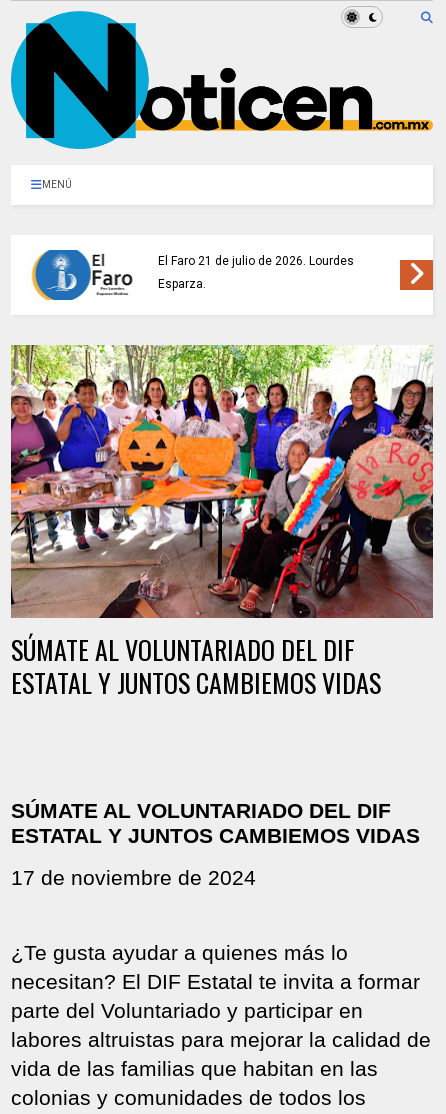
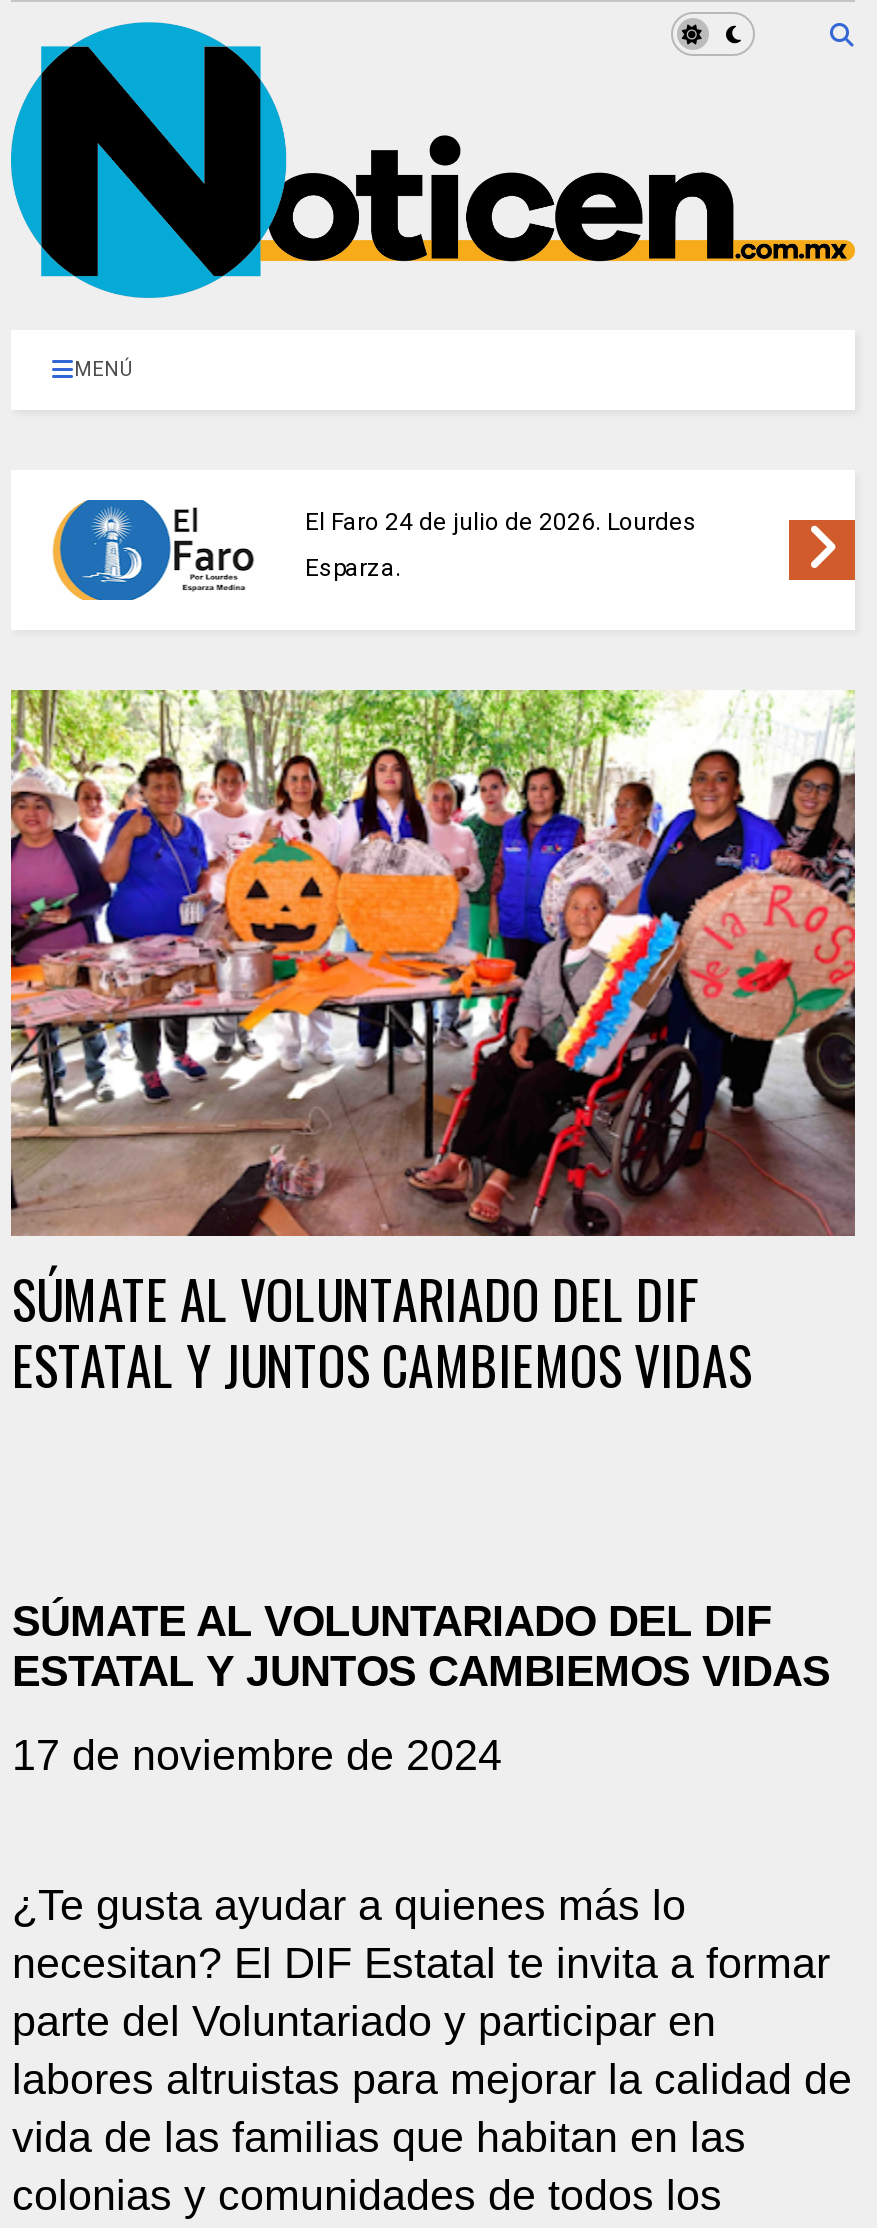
- El Faro 21 de julio de 2026. Lourdes
+ El Faro 24 de julio de 2026. Lourdes
